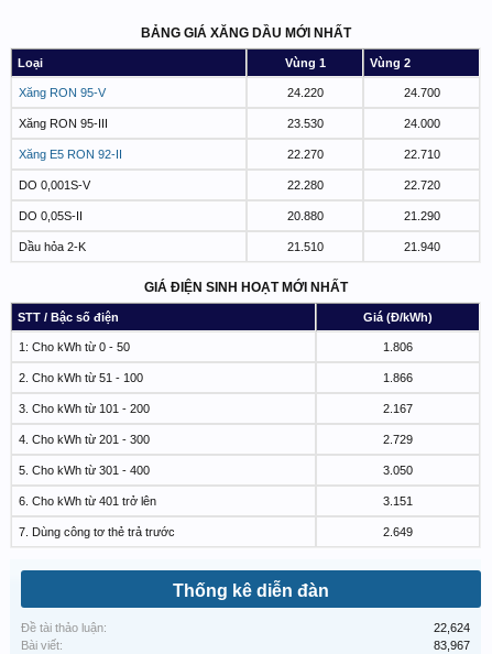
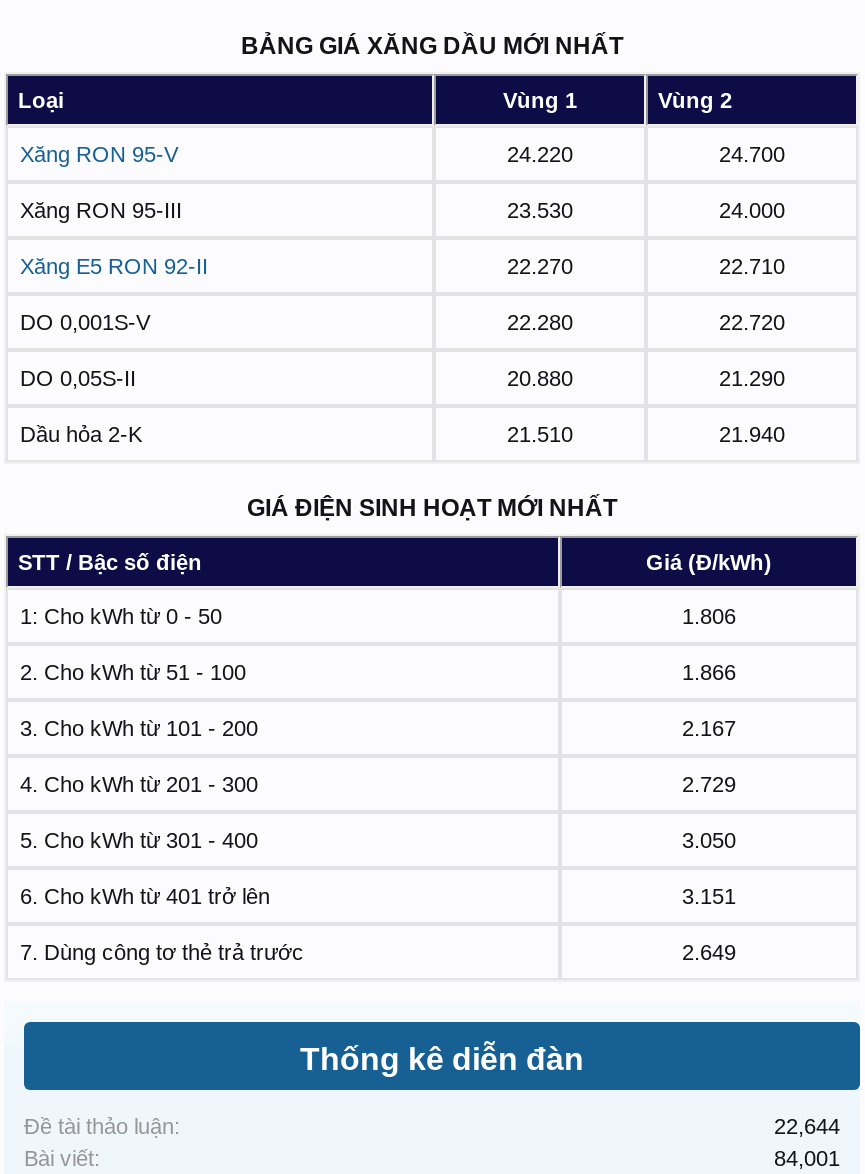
- 22,624
+ 22,644

- 83,967
+ 84,001
